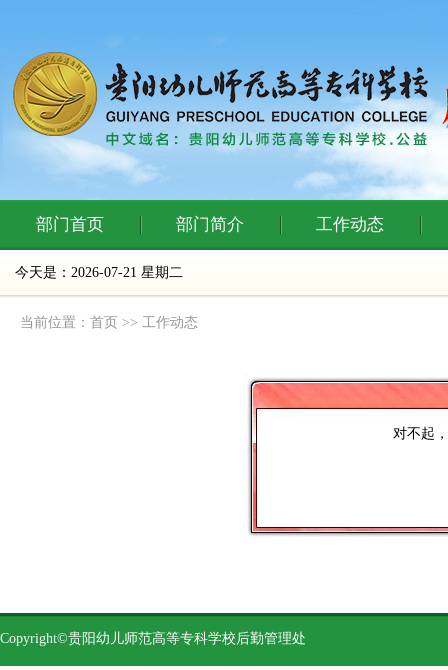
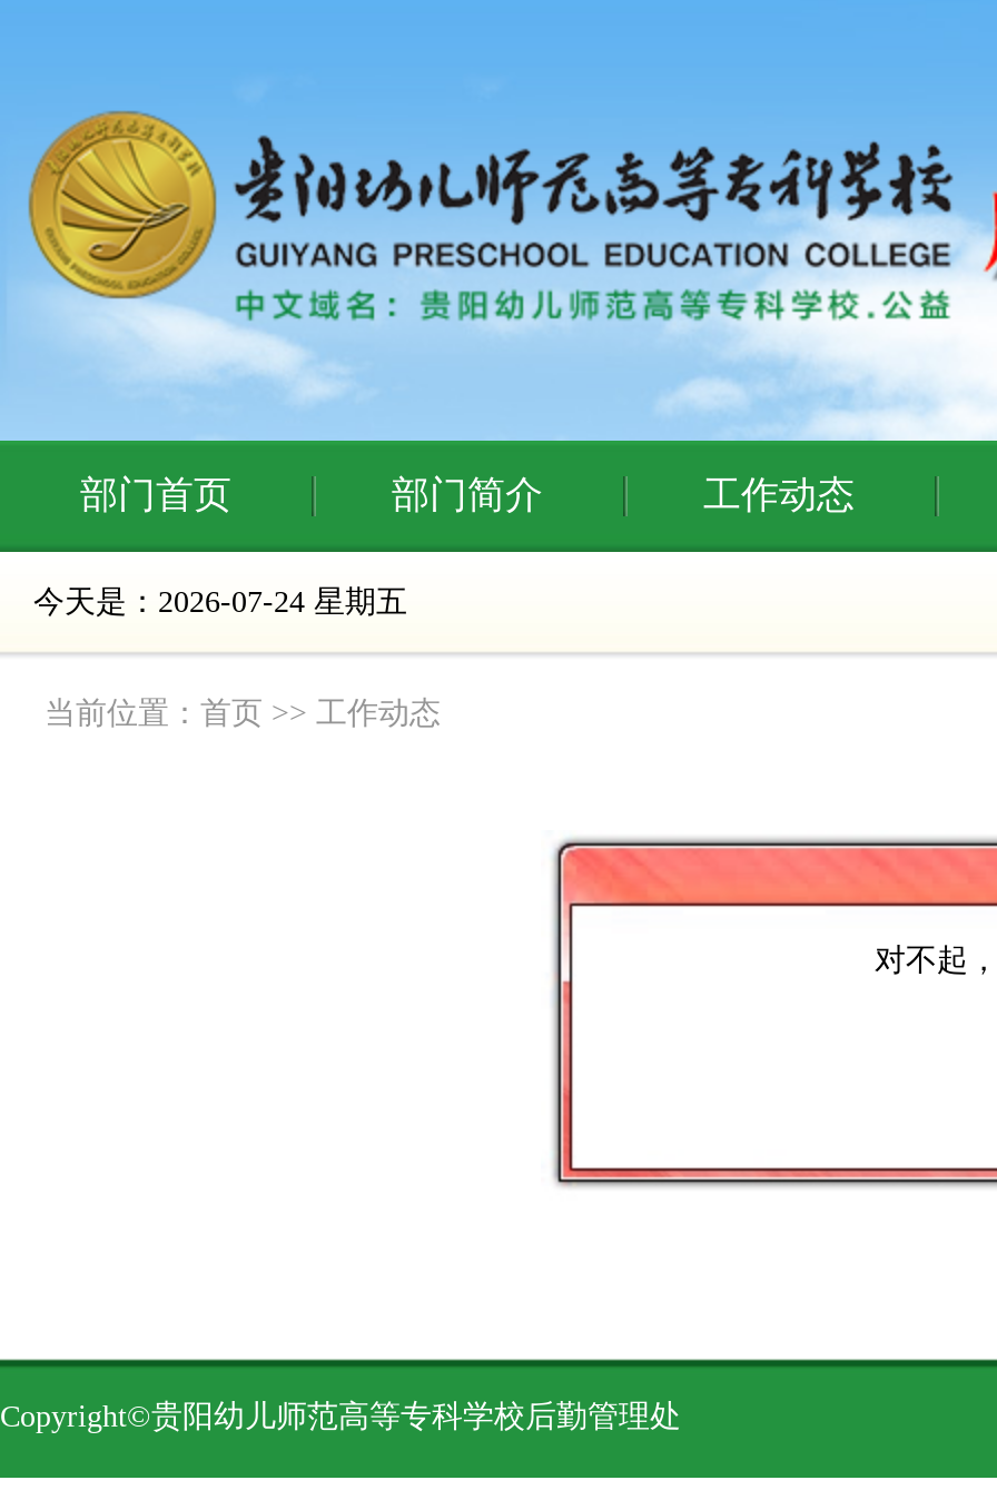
- 今天是：2026-07-21 星期二
+ 今天是：2026-07-24 星期五
